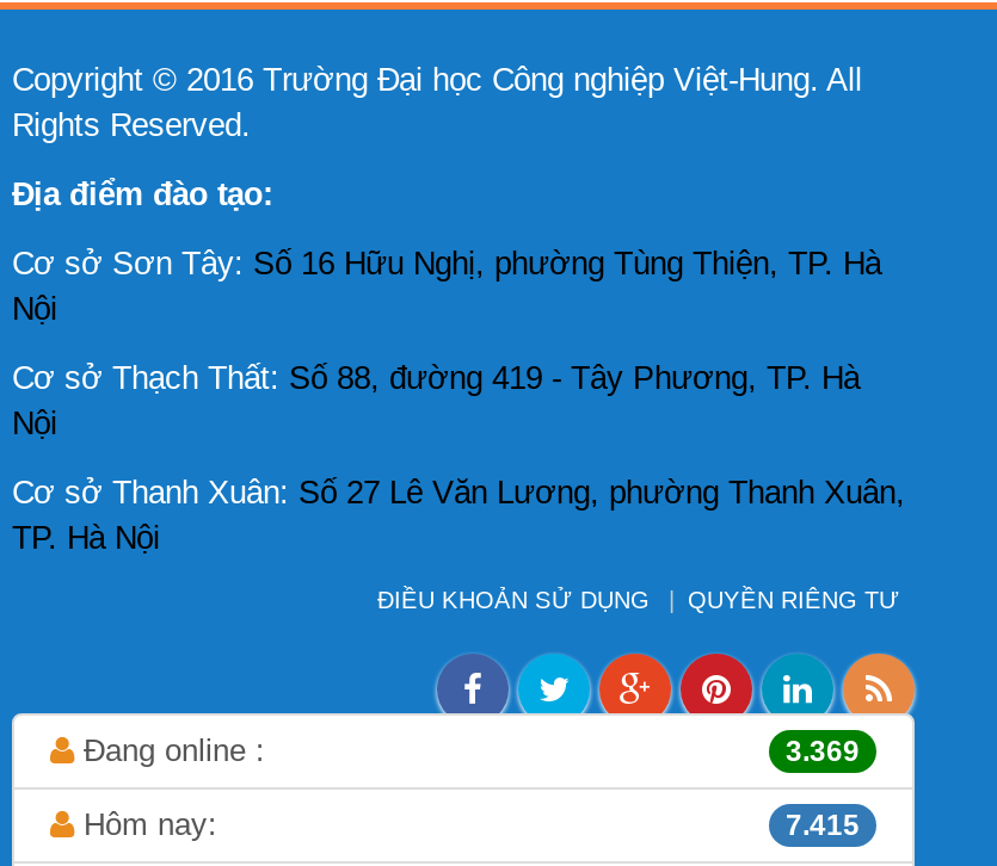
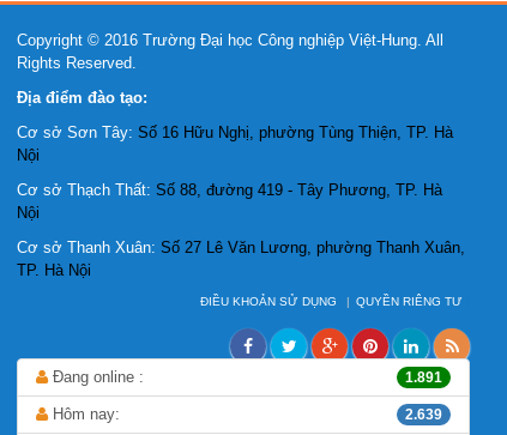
- 3.369
+ 1.891

- 7.415
+ 2.639
